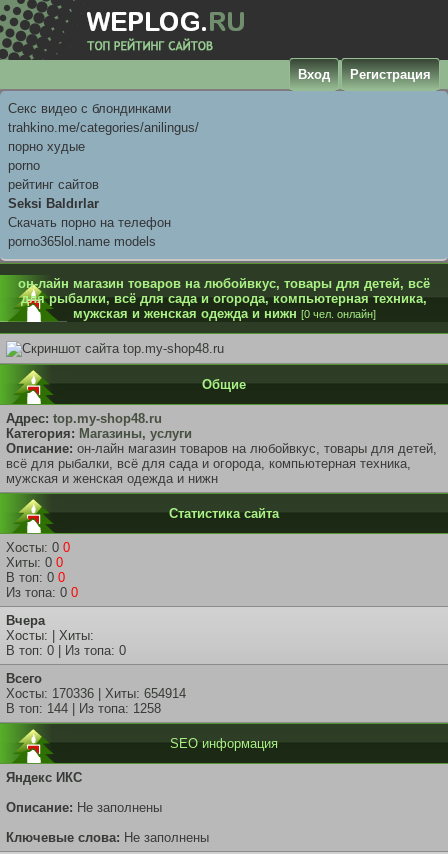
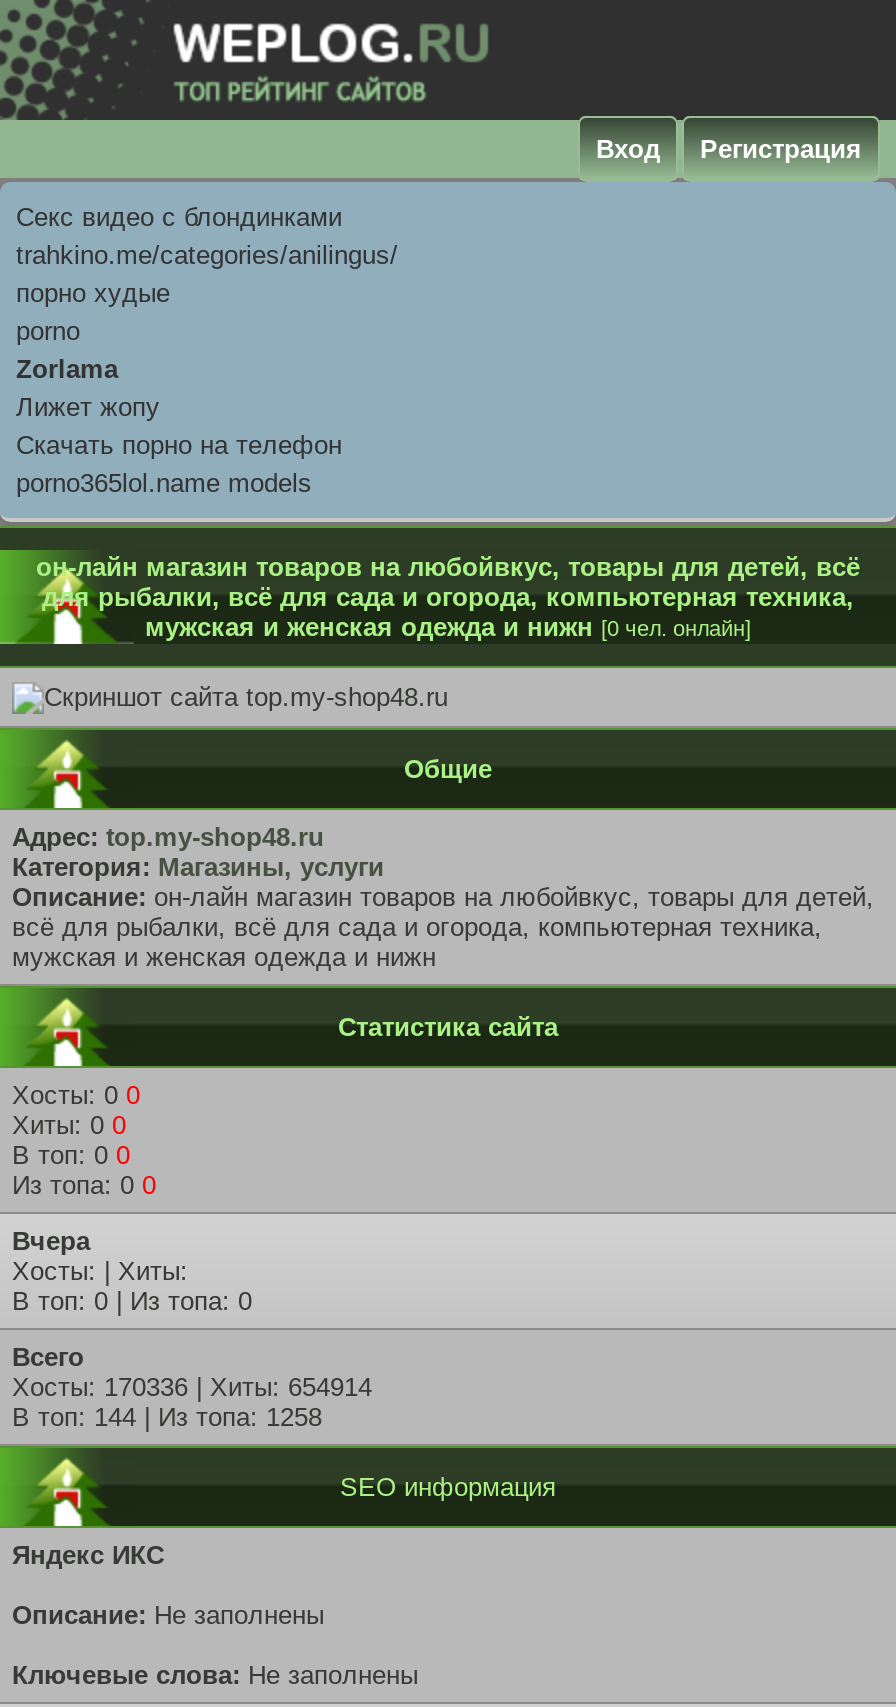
- рейтинг сайтов
- Seksi Baldırlar
+ Zorlama
+ Лижет жопу
